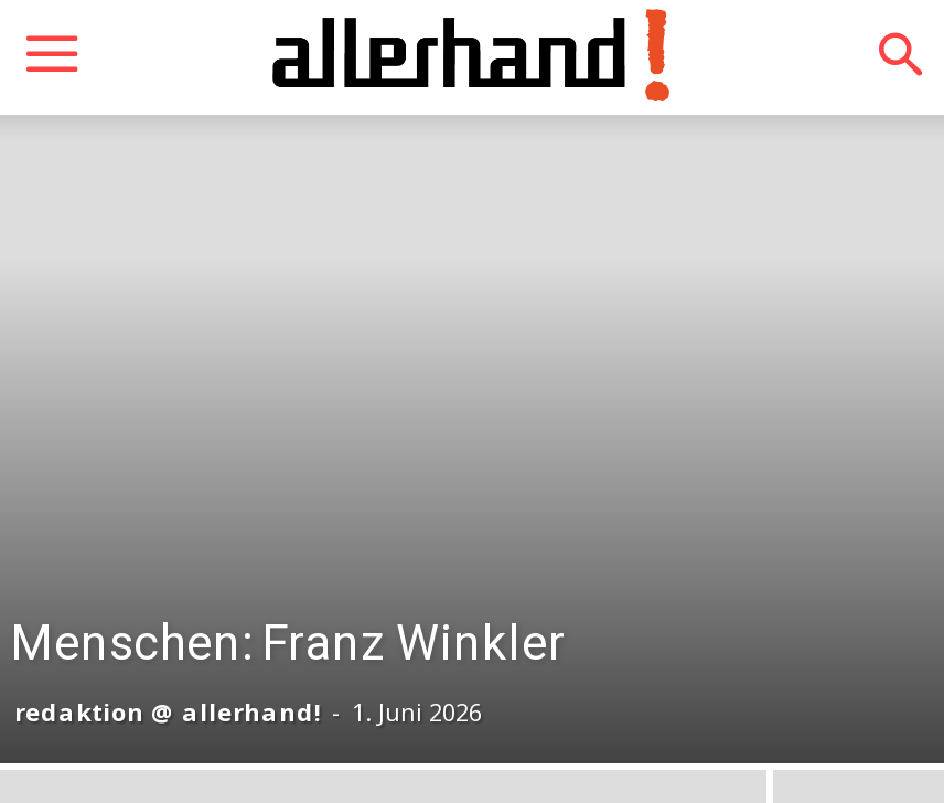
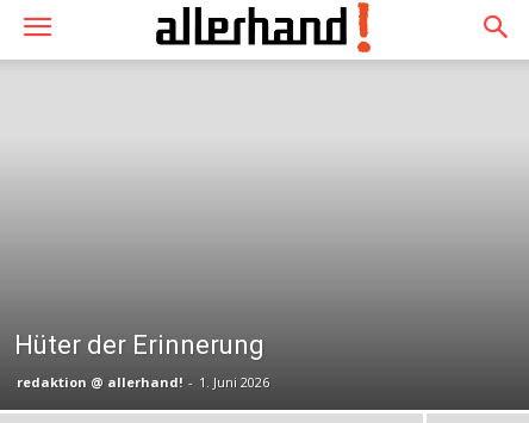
- Menschen: Franz Winkler
+ Hüter der Erinnerung
